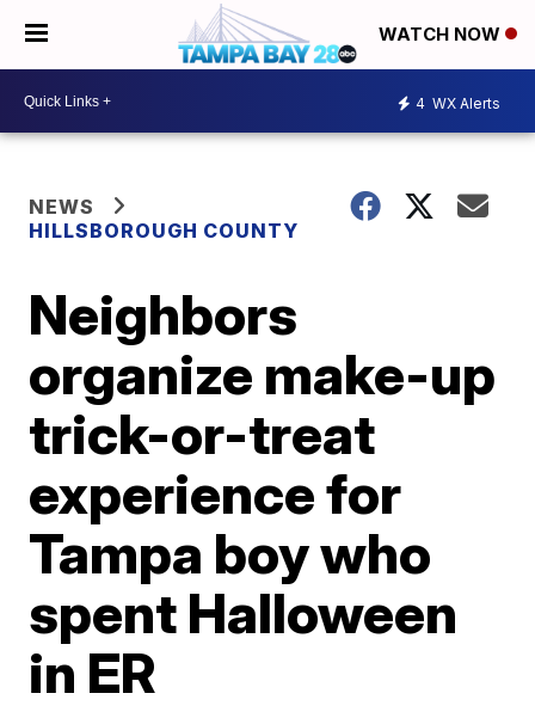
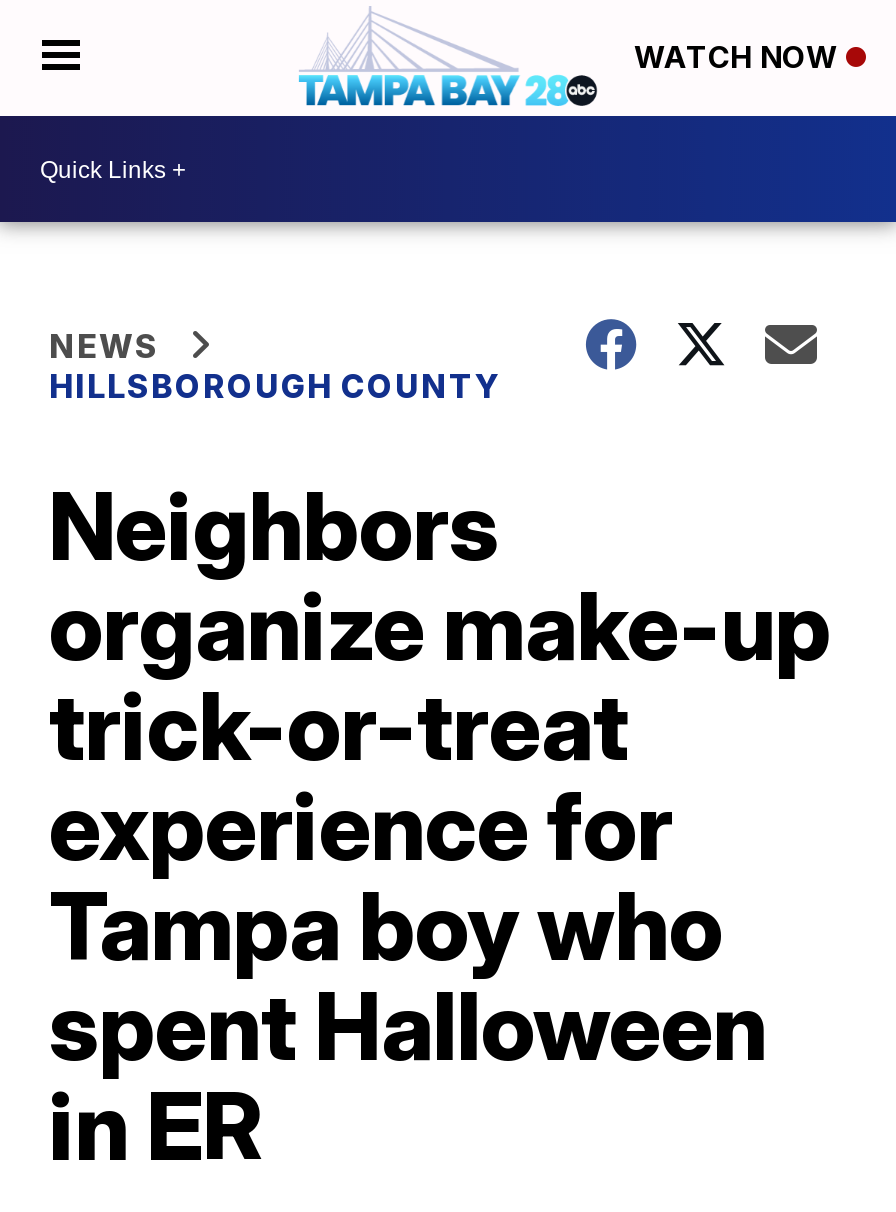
- 4 WX Alerts
